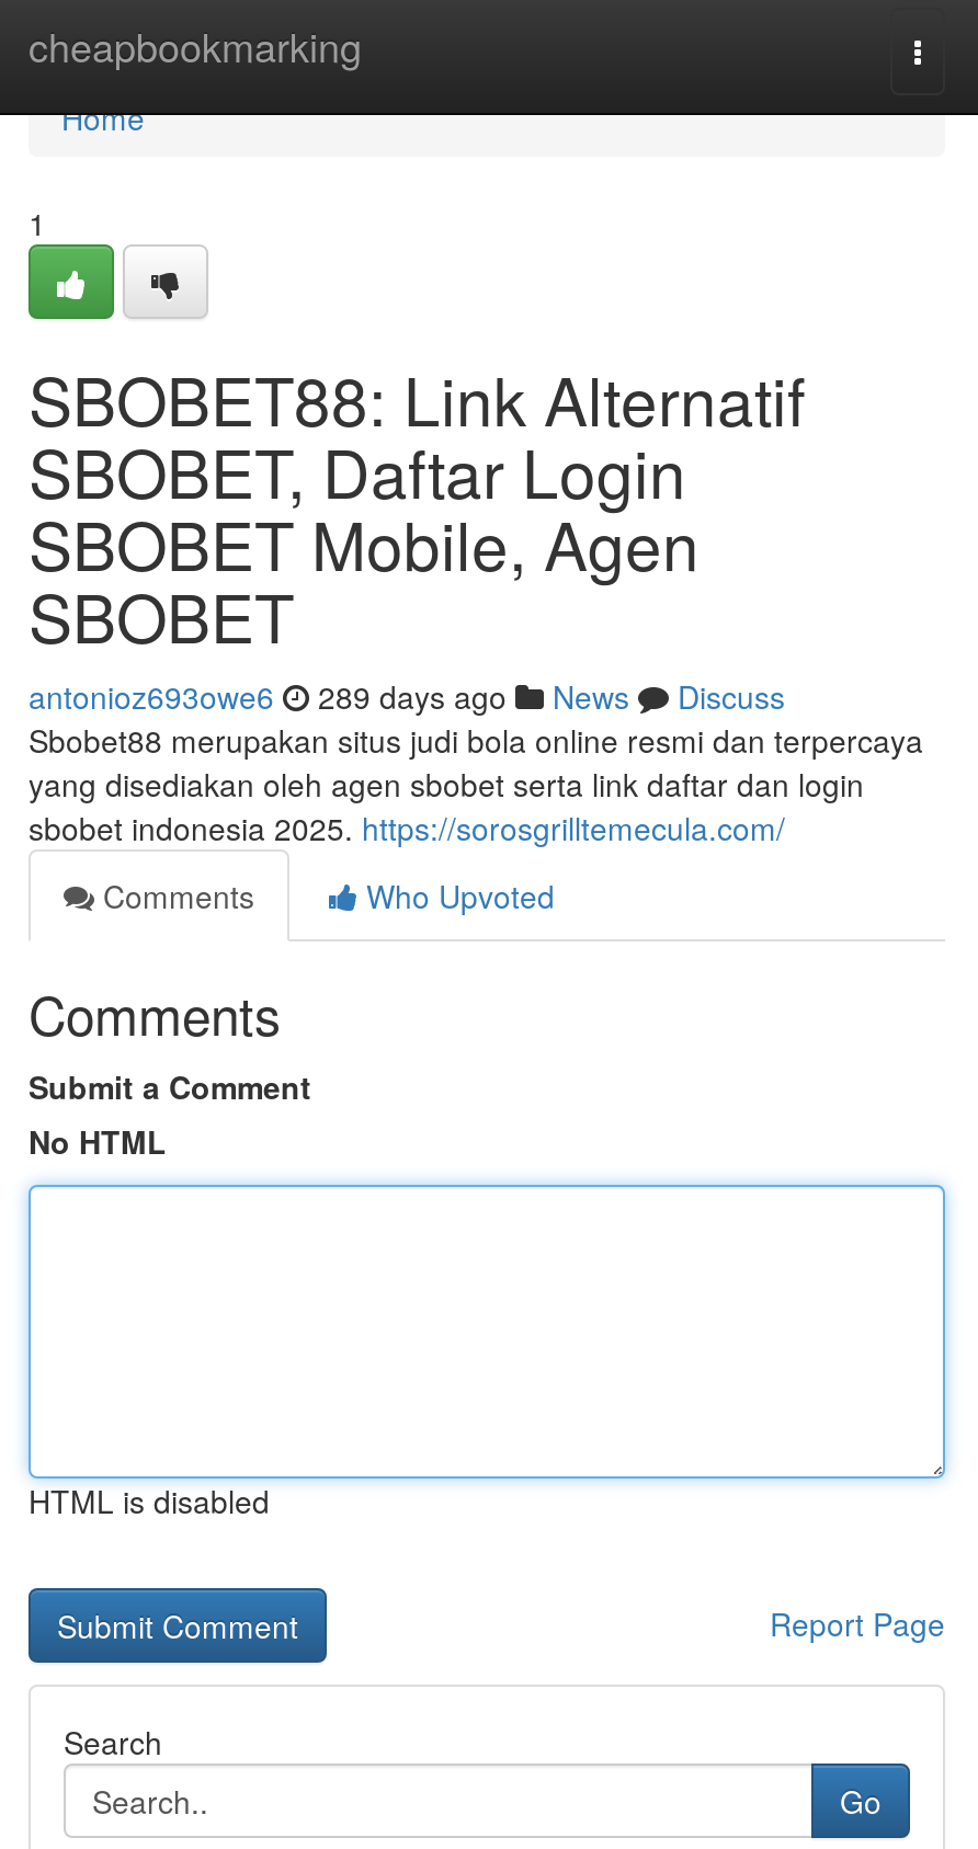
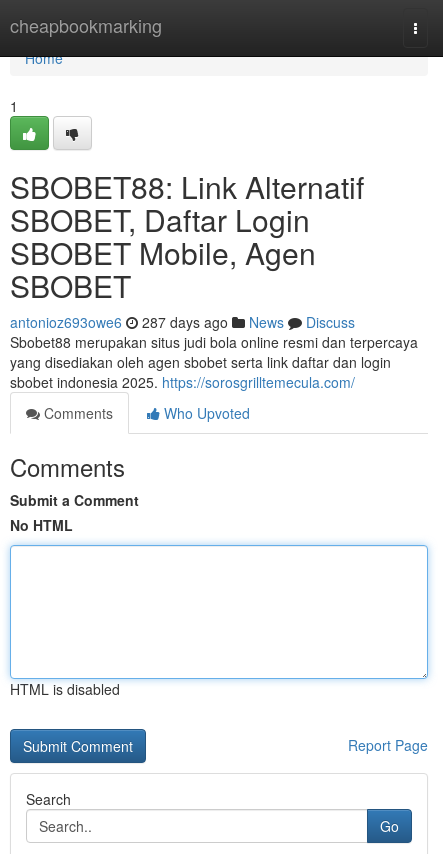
- antonioz693owe6 289 days ago News Discuss
+ antonioz693owe6 287 days ago News Discuss
